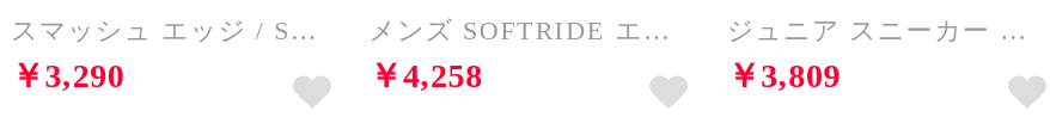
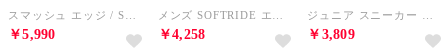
- ￥3,290
+ ￥5,990
